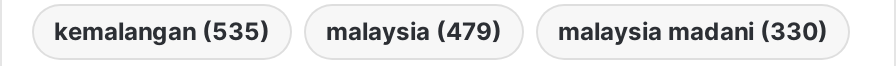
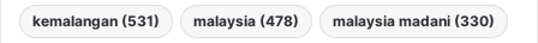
- kemalangan (535)
+ kemalangan (531)

- malaysia (479)
+ malaysia (478)
